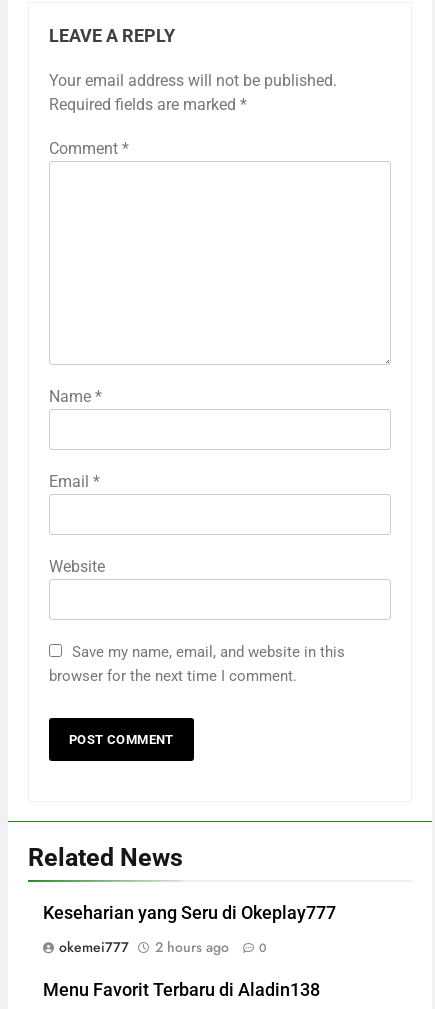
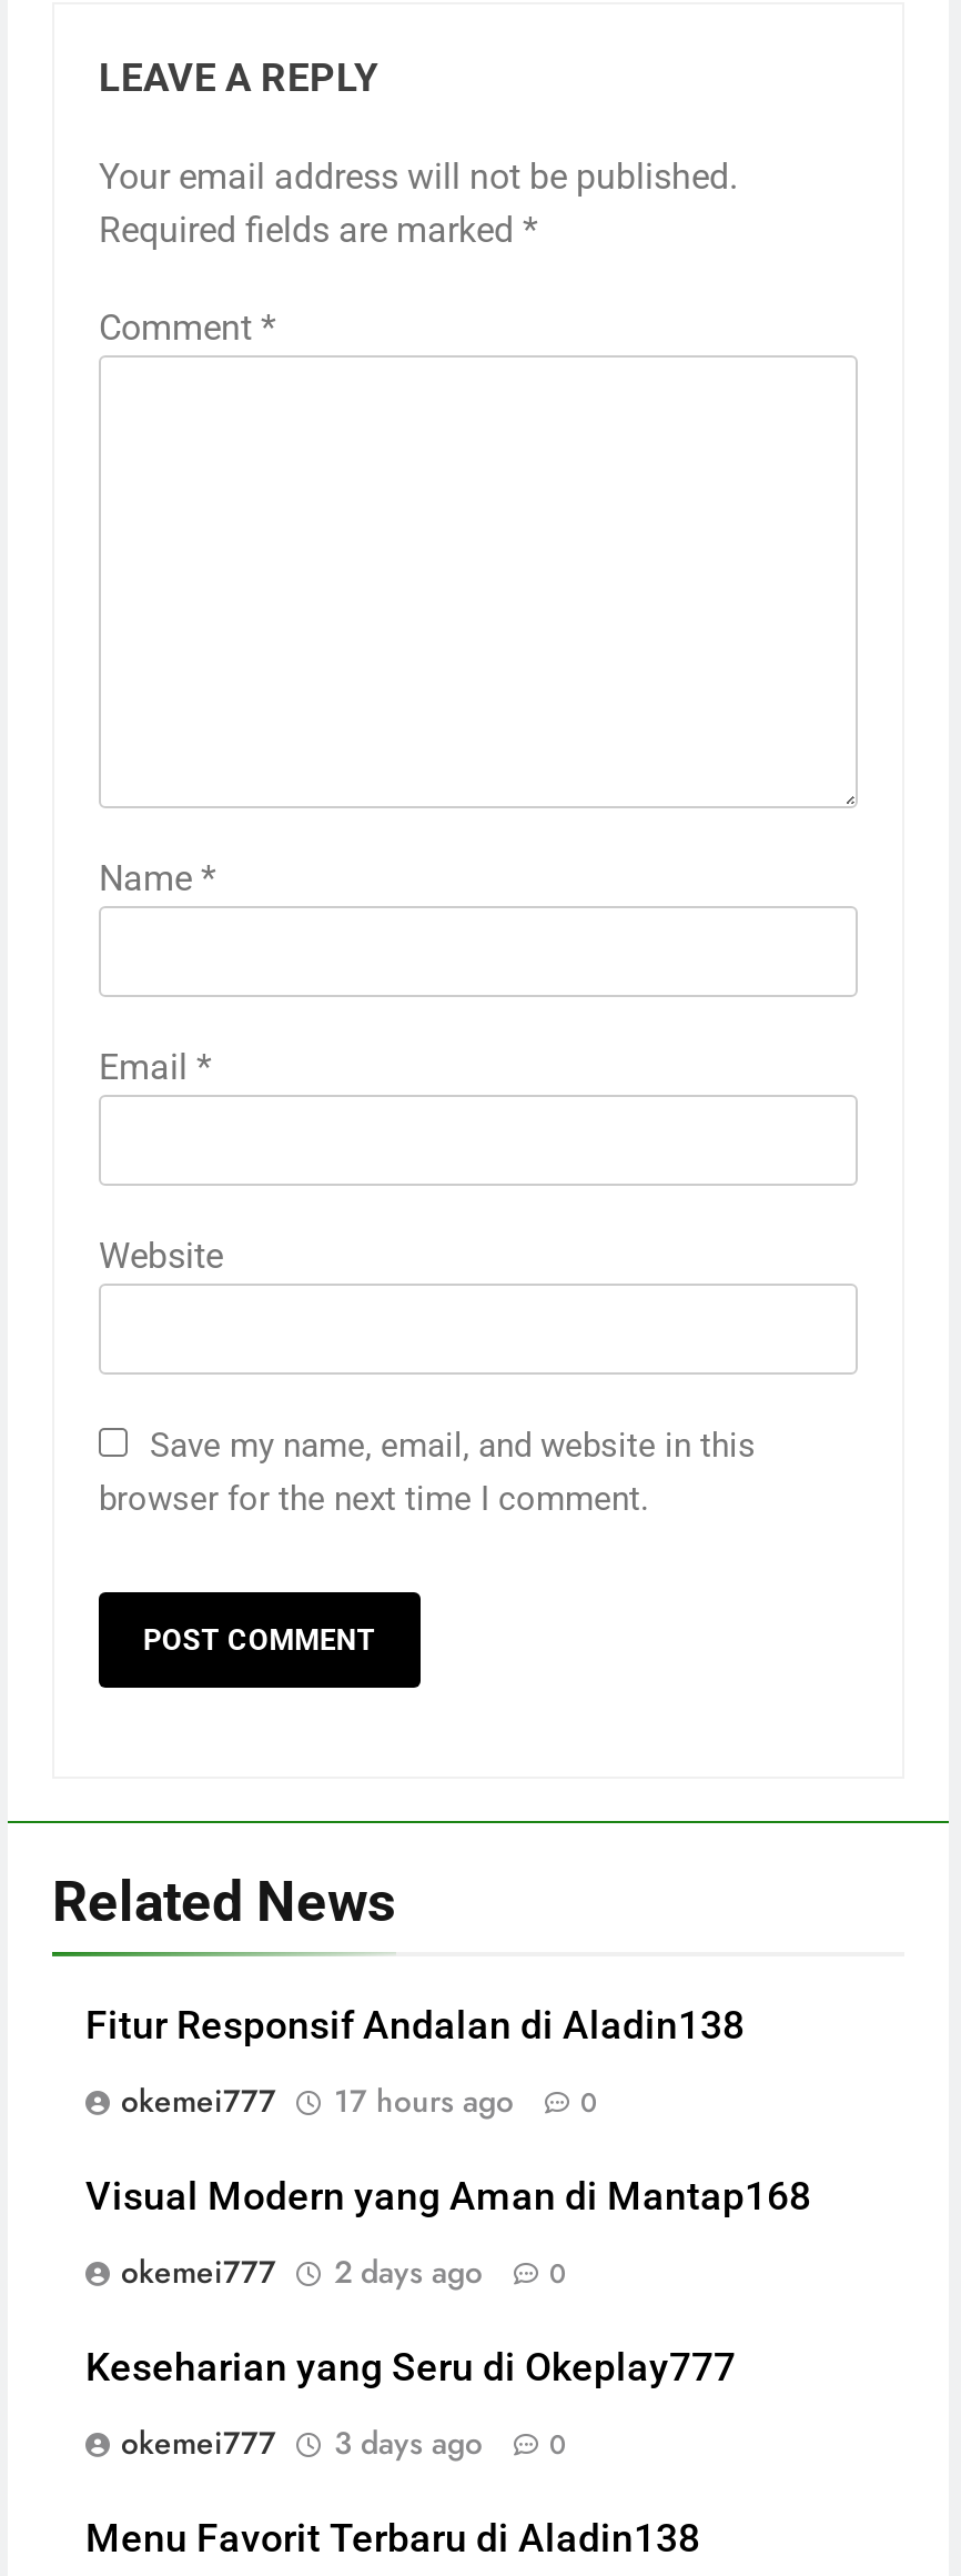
+ Fitur Responsif Andalan di Aladin138
+ okemei777
+ 17 hours ago
+ 0
+ Visual Modern yang Aman di Mantap168
+ okemei777
+ 2 days ago
+ 0

- okemei777 2 hours ago 0
+ okemei777 3 days ago 0
